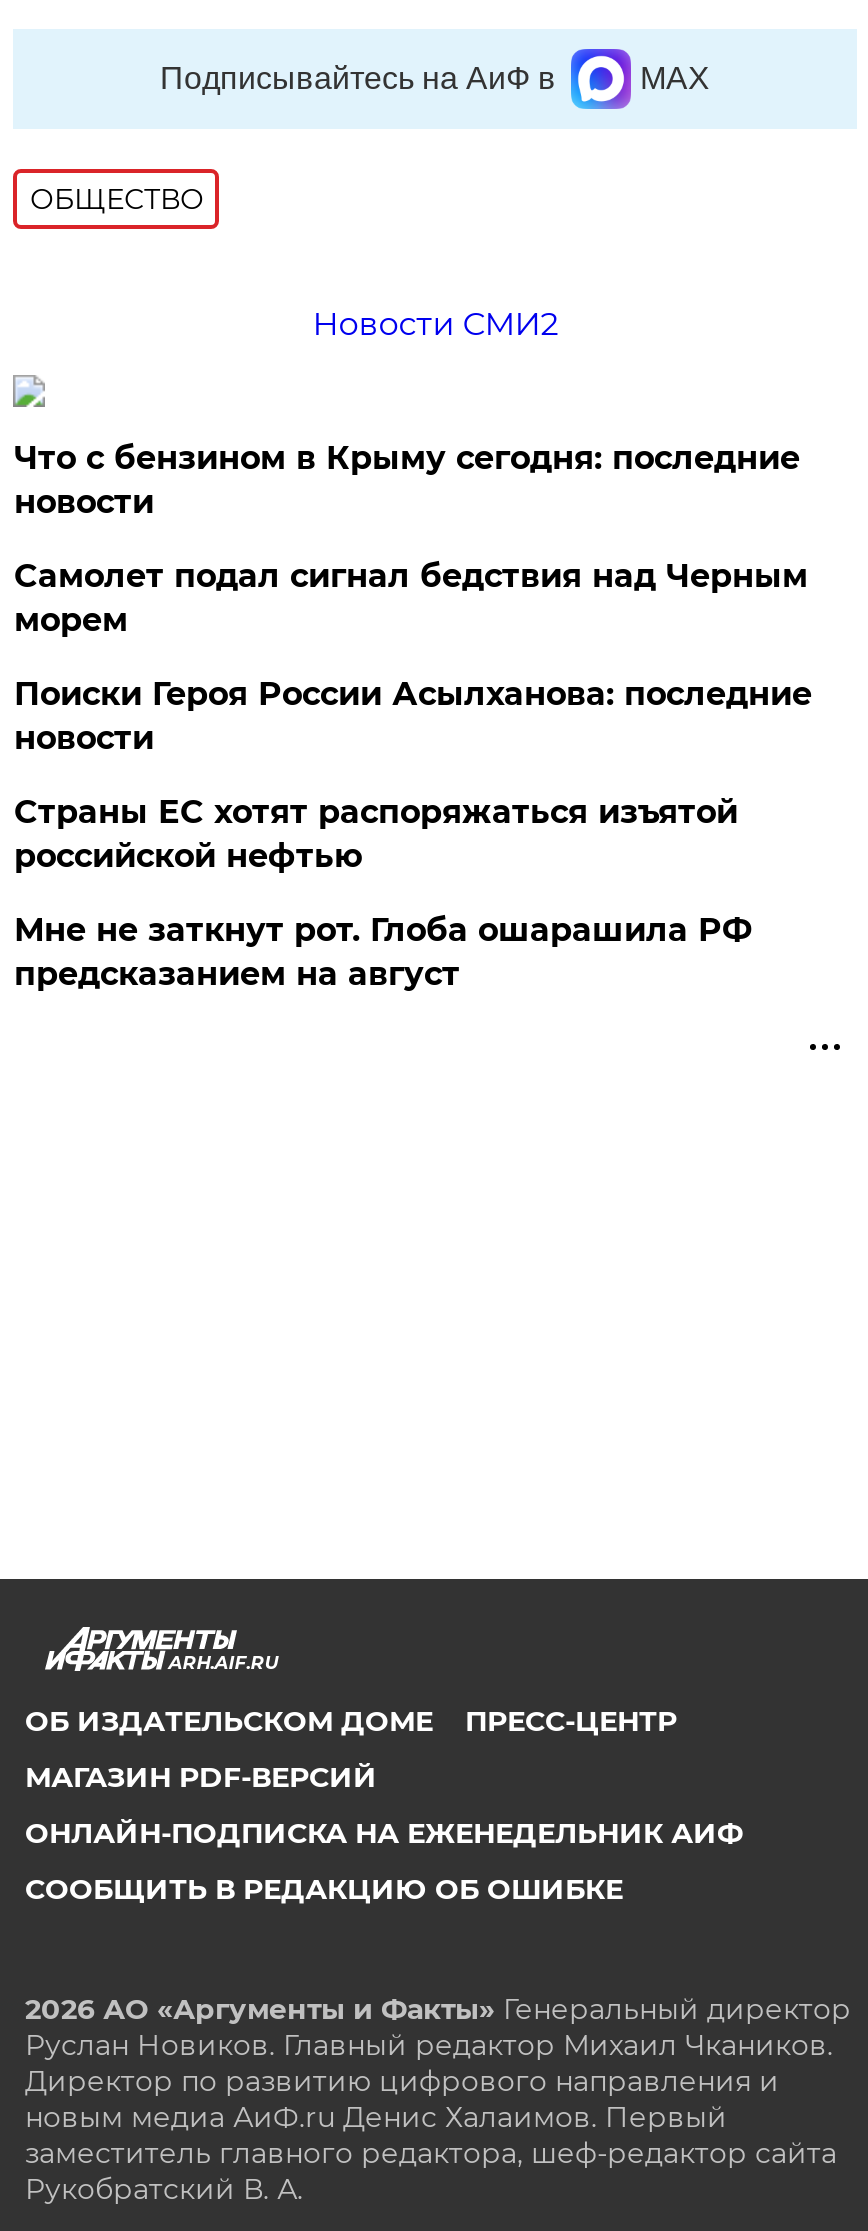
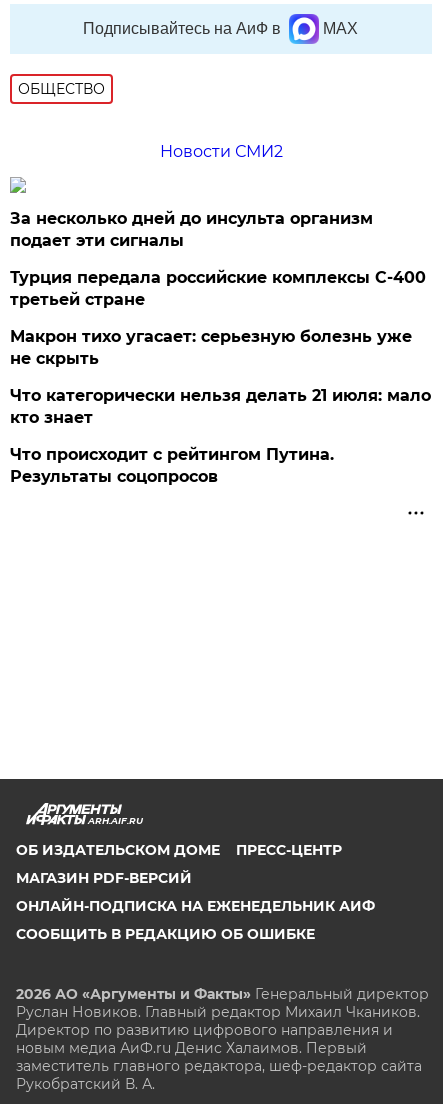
- Что с бензином в Крыму сегодня: последние
- новости
+ За несколько дней до инсульта организм
+ подает эти сигналы

- Самолет подал сигнал бедствия над Черным
- морем
+ Турция передала российские комплексы С-400
+ третьей стране

- Поиски Героя России Асылханова: последние
- новости
+ Макрон тихо угасает: серьезную болезнь уже
+ не скрыть

- Страны ЕС хотят распоряжаться изъятой
- российской нефтью
+ Что категорически нельзя делать 21 июля: мало
+ кто знает

- Мне не заткнут рот. Глоба ошарашила РФ
- предсказанием на август
+ Что происходит с рейтингом Путина.
+ Результаты соцопросов
